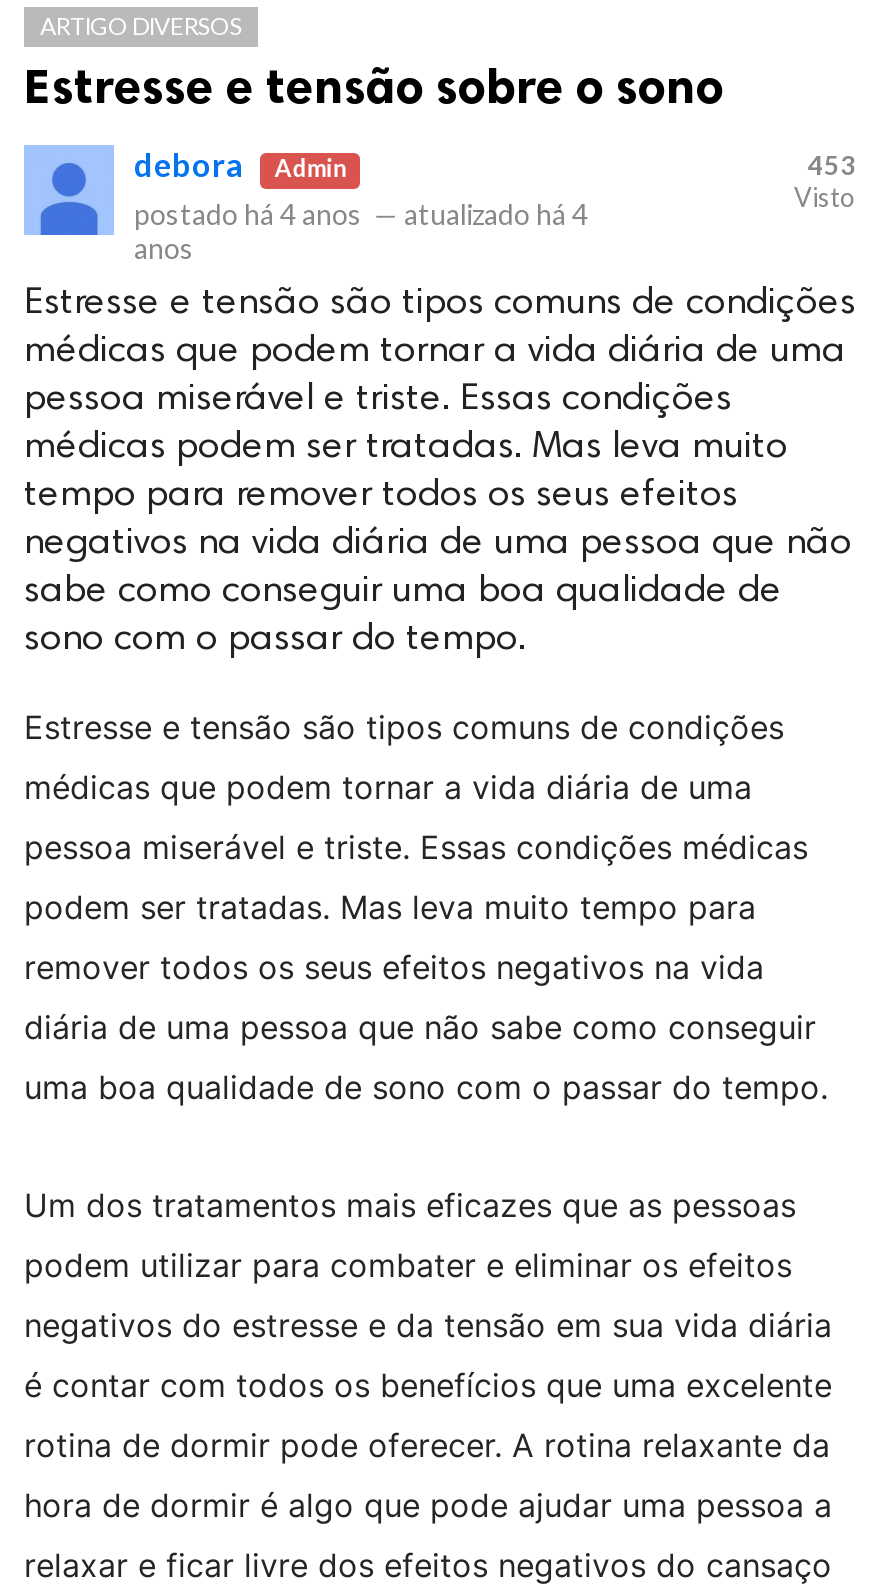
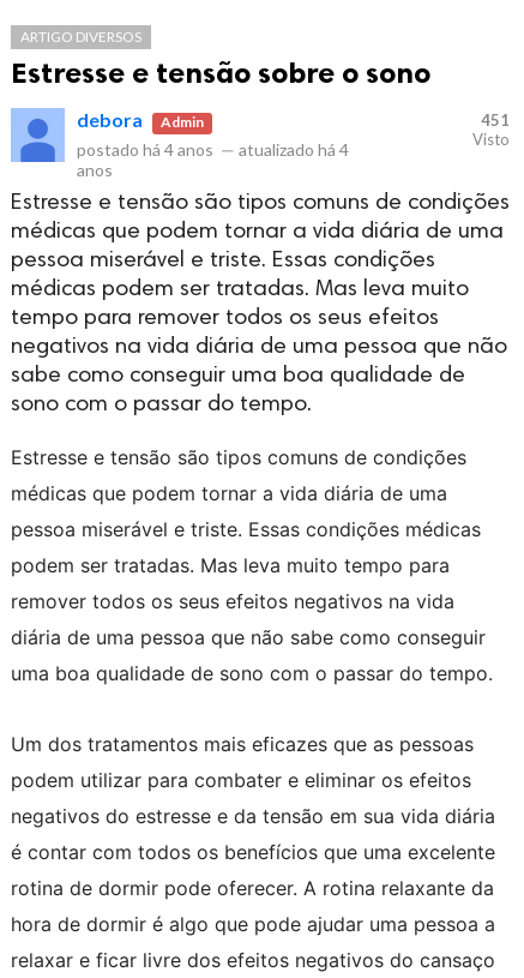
- 453
+ 451
